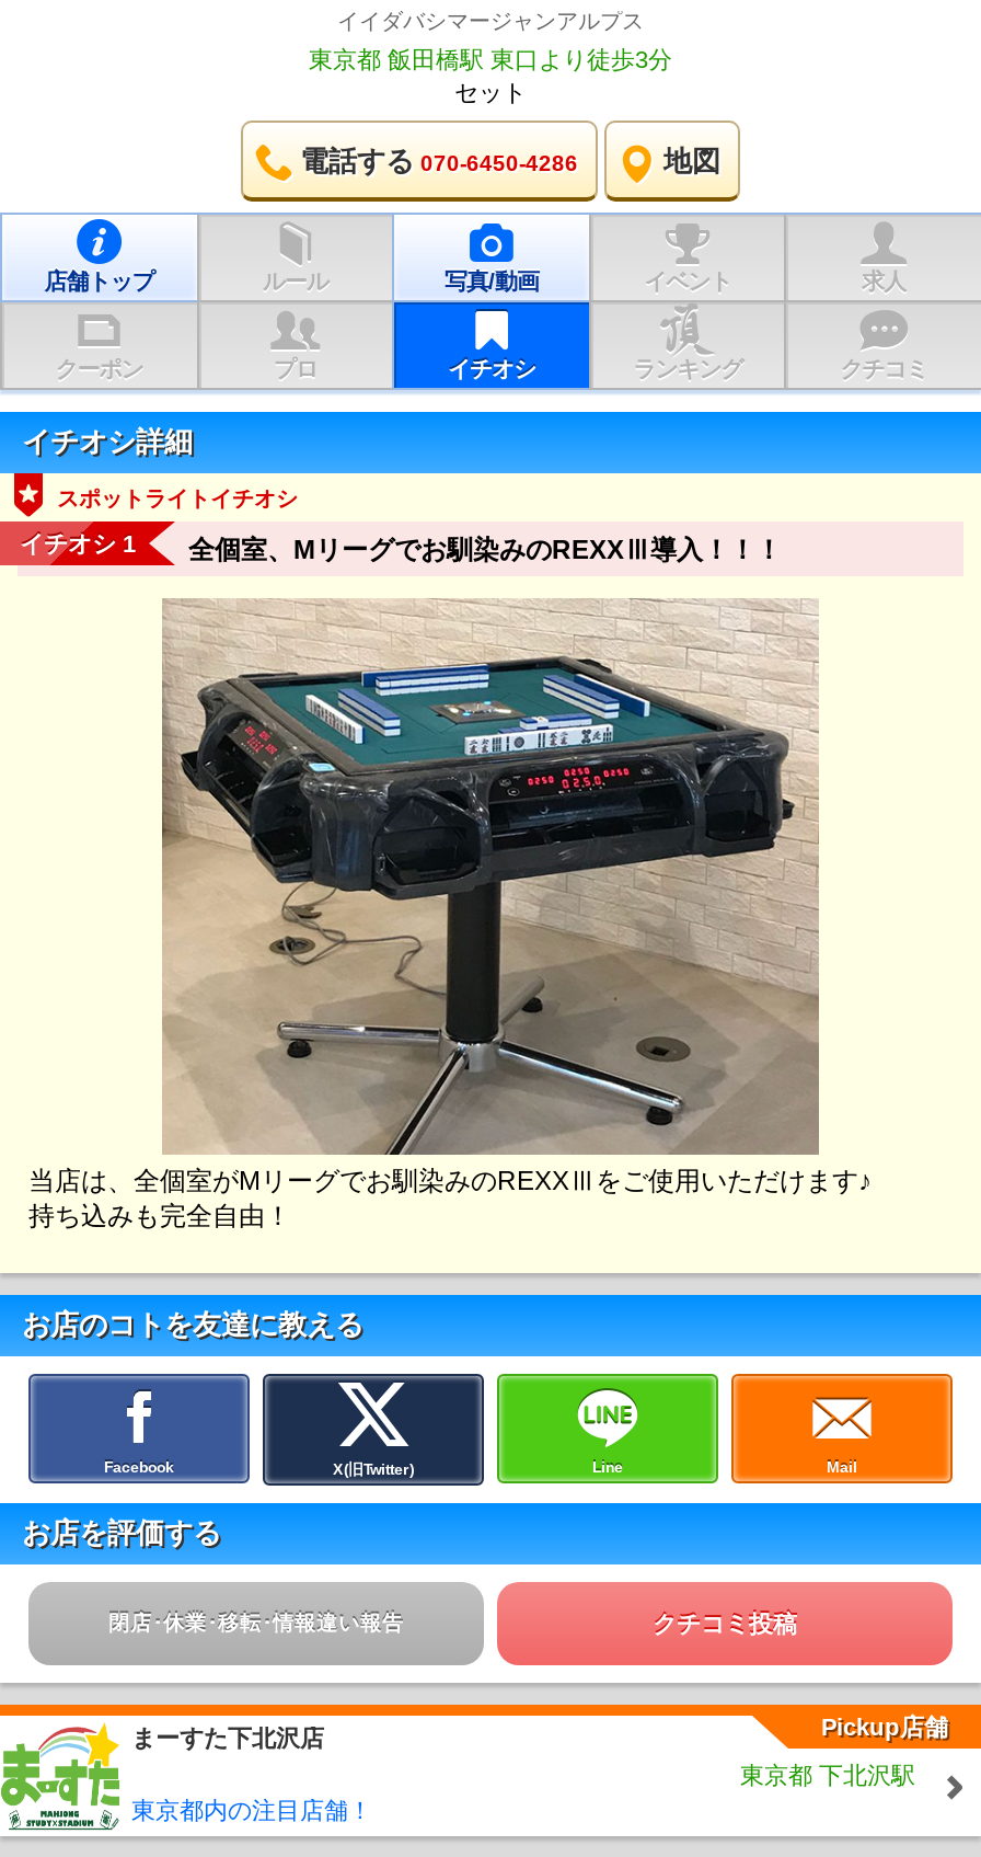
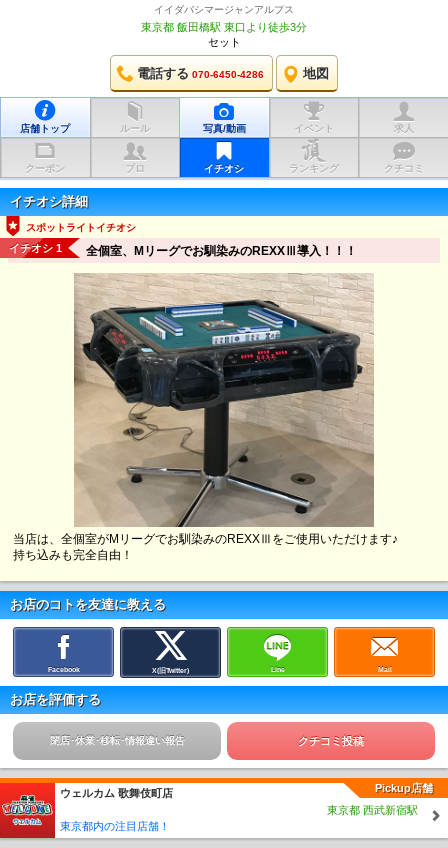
- [image]
- まーすた下北沢店
- 東京都 下北沢駅
+ [image]
+ ウェルカム 歌舞伎町店
+ 東京都 西武新宿駅
